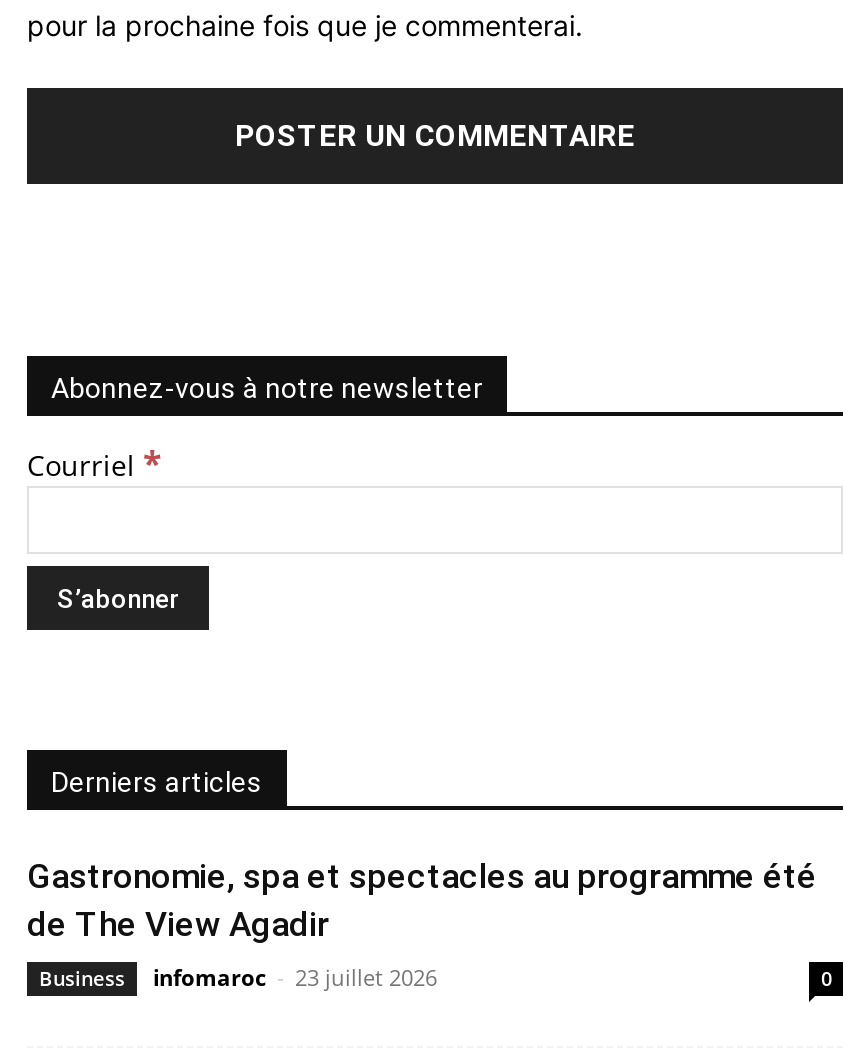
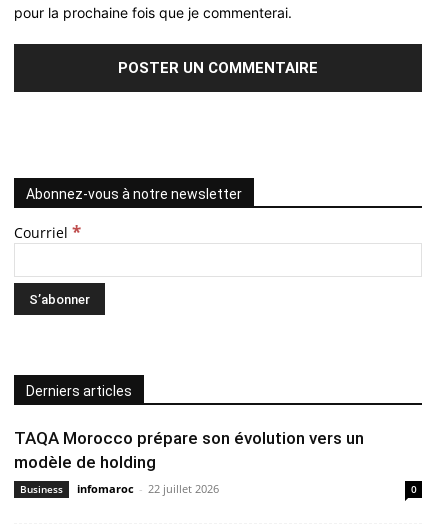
- Gastronomie, spa et spectacles au programme été
- de The View Agadir
+ TAQA Morocco prépare son évolution vers un
+ modèle de holding

- infomaroc - 23 juillet 2026
+ infomaroc - 22 juillet 2026
